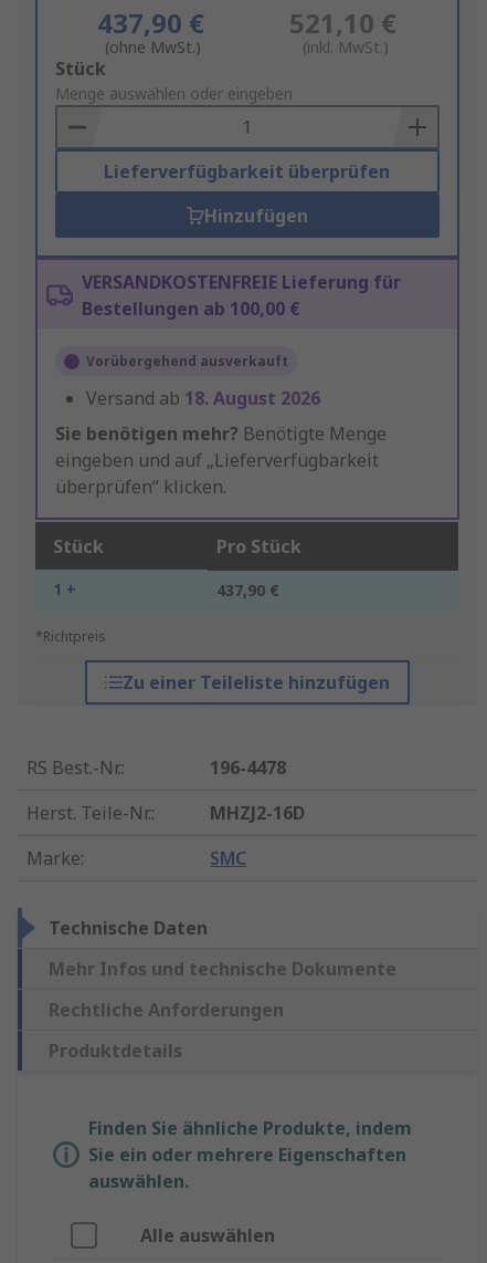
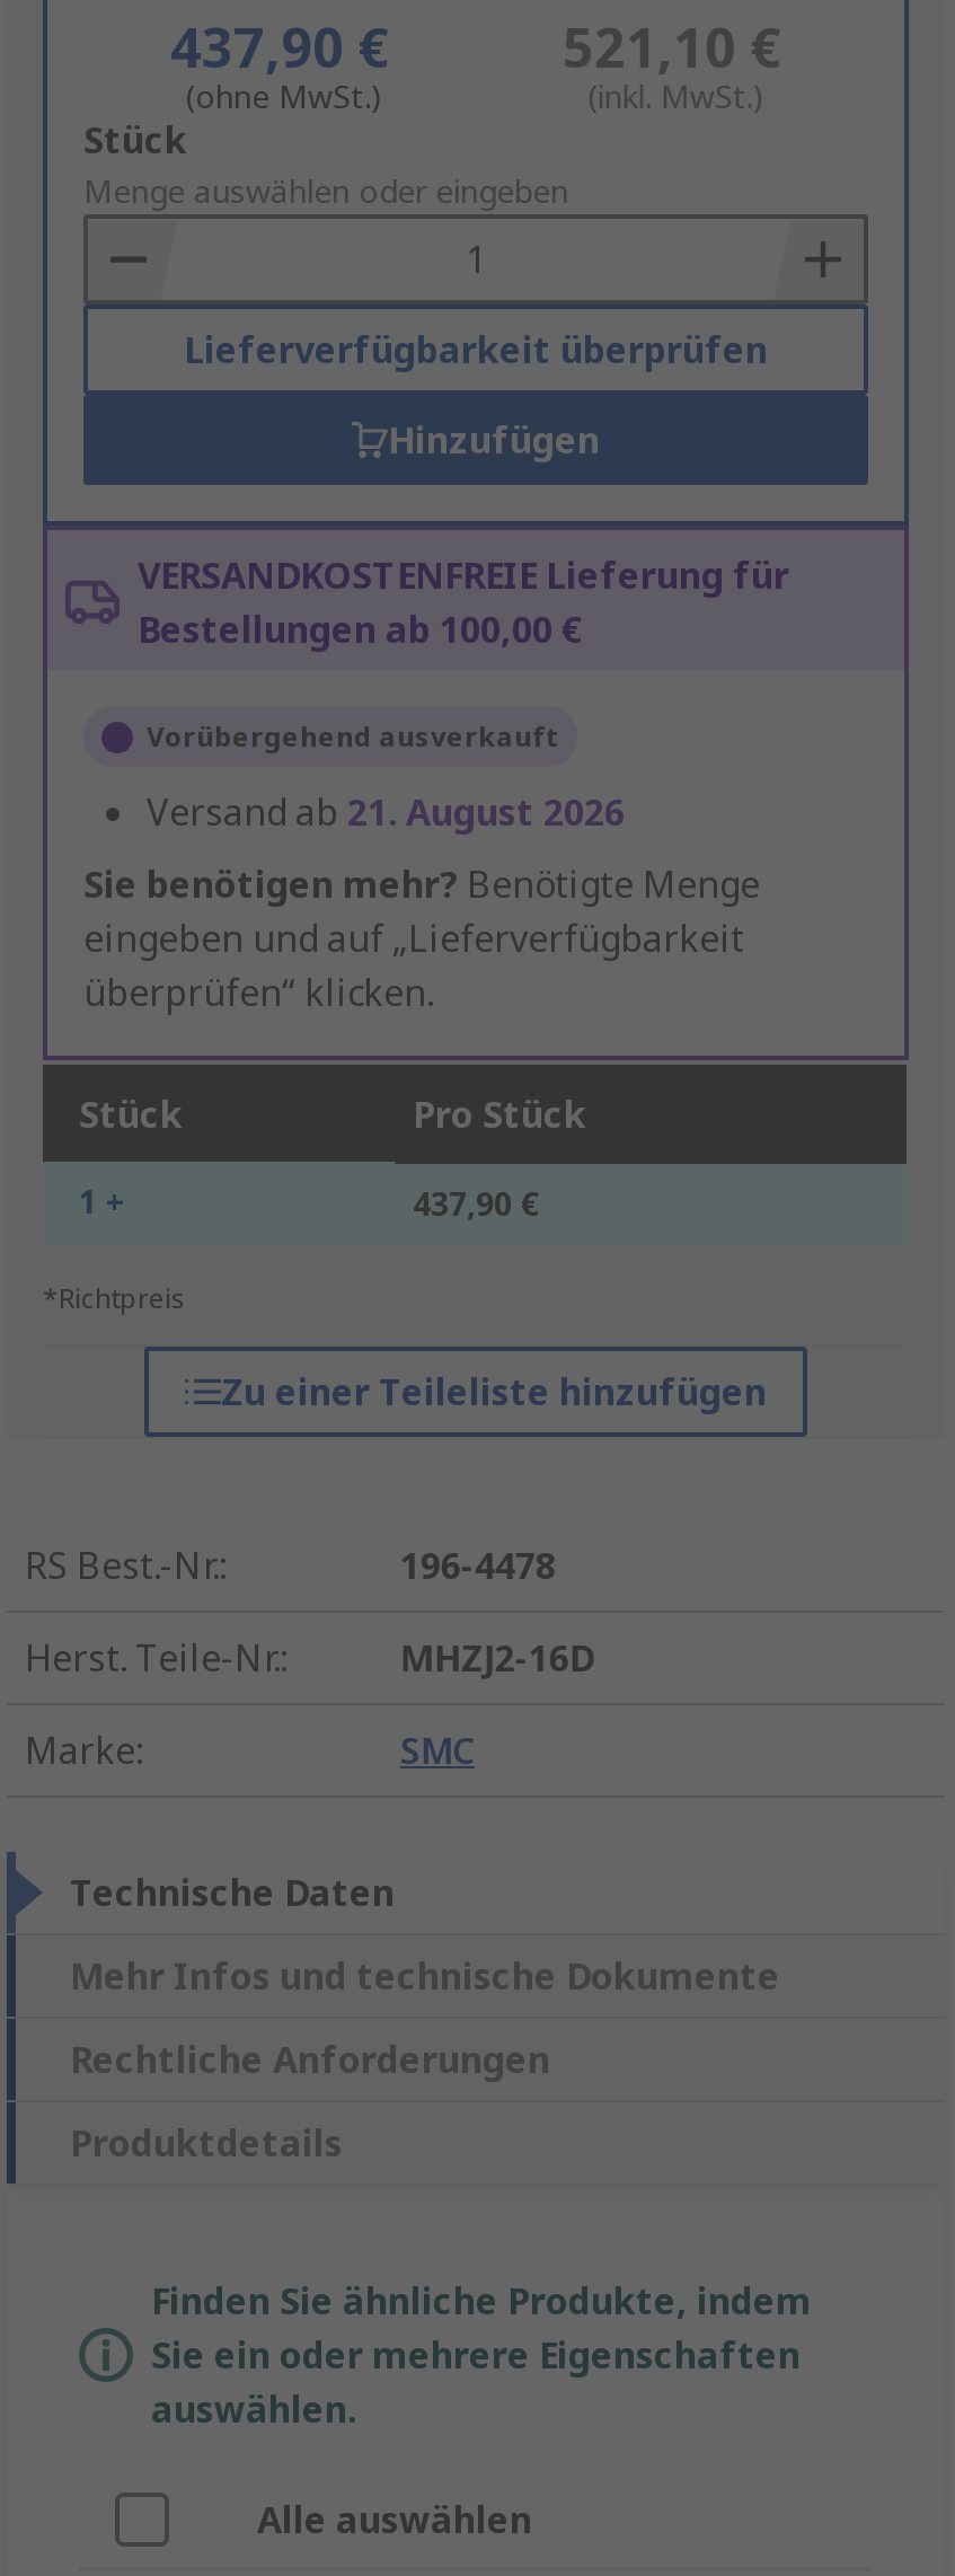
- Versand ab 18. August 2026
+ Versand ab 21. August 2026
